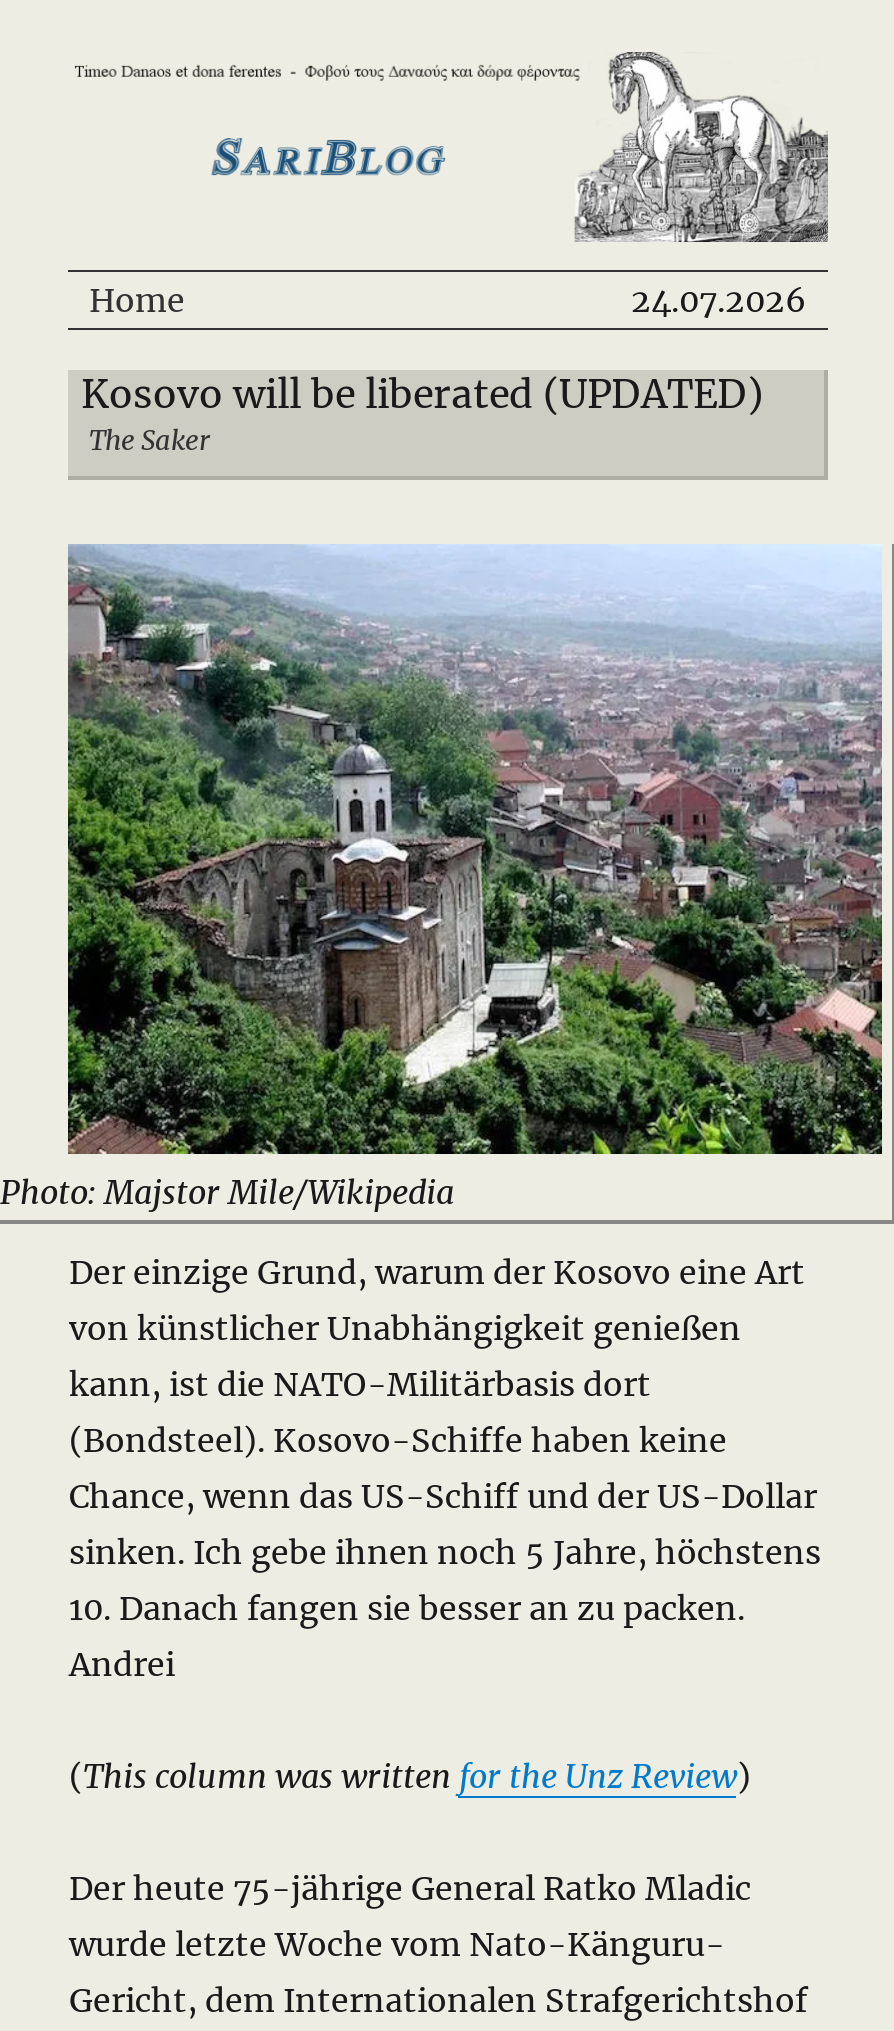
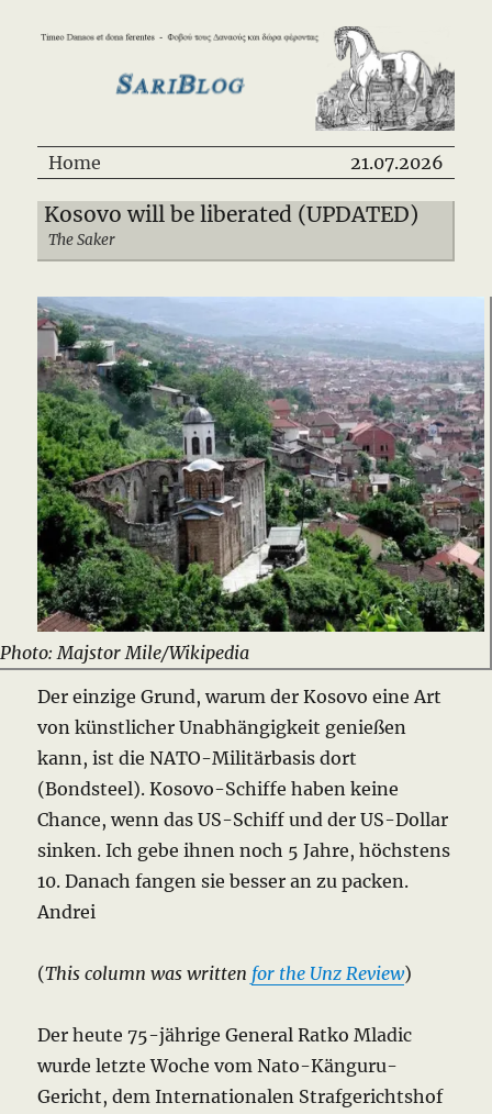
- 24.07.2026
+ 21.07.2026
